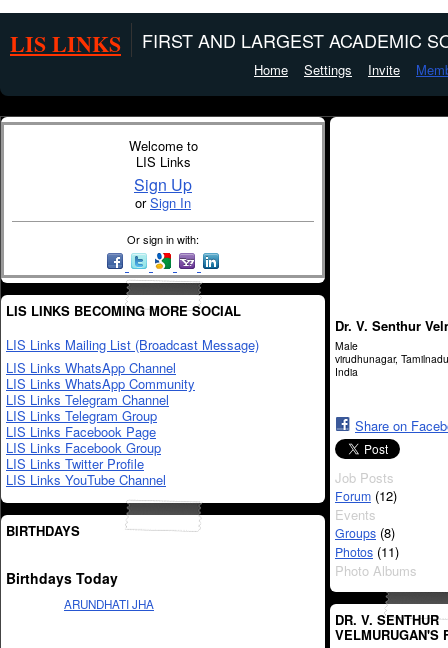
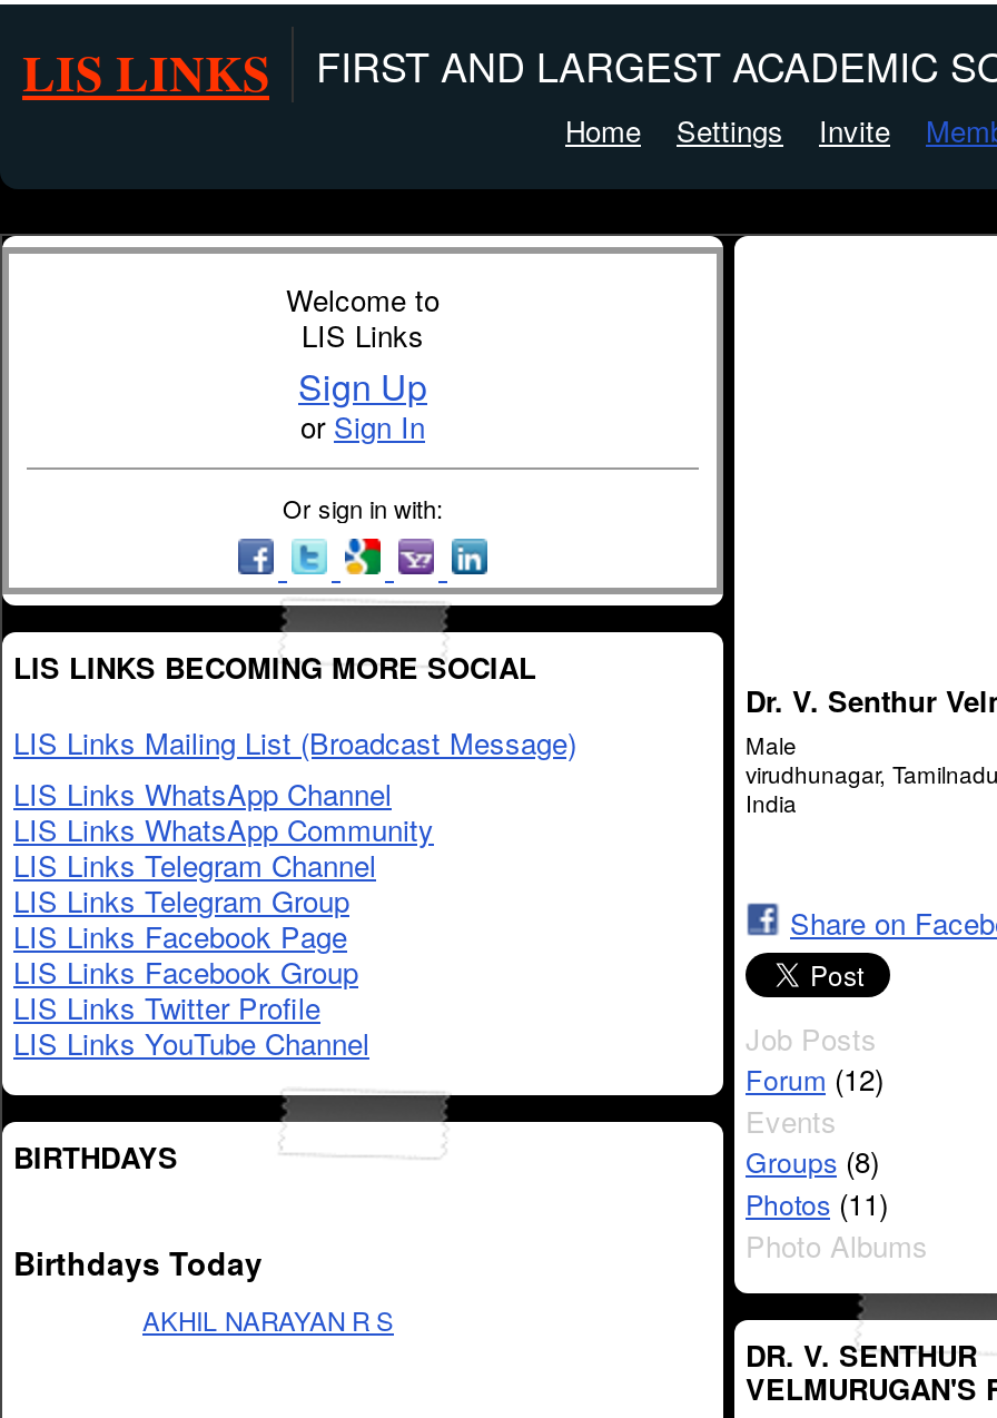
- ARUNDHATI JHA
+ AKHIL NARAYAN R S
